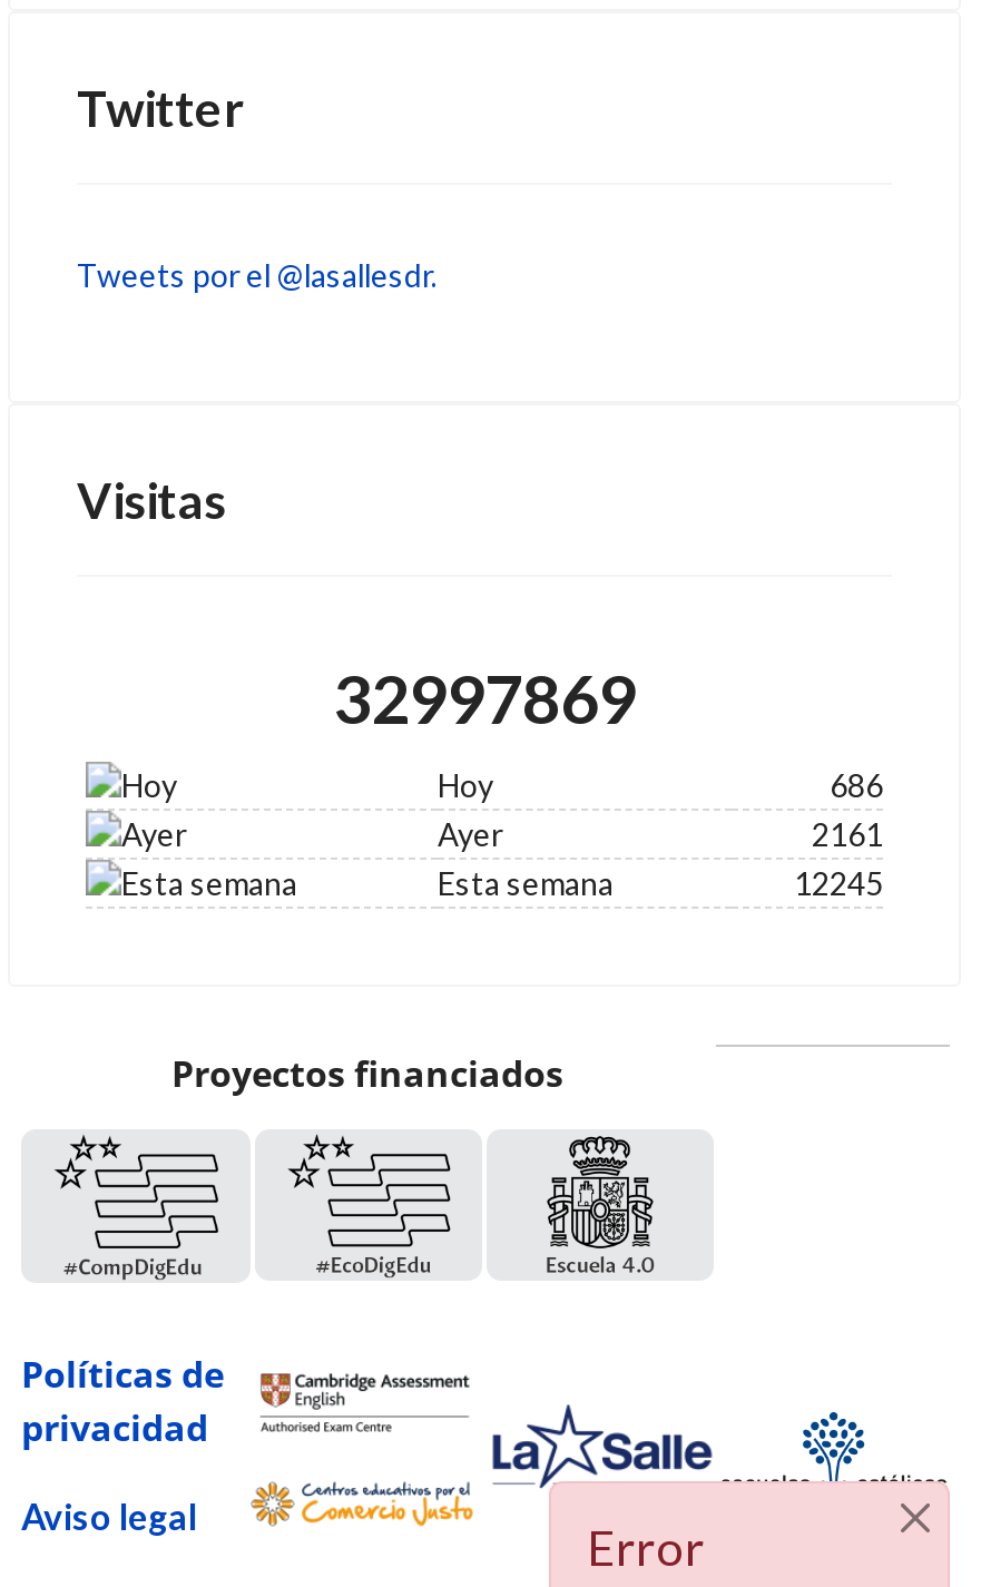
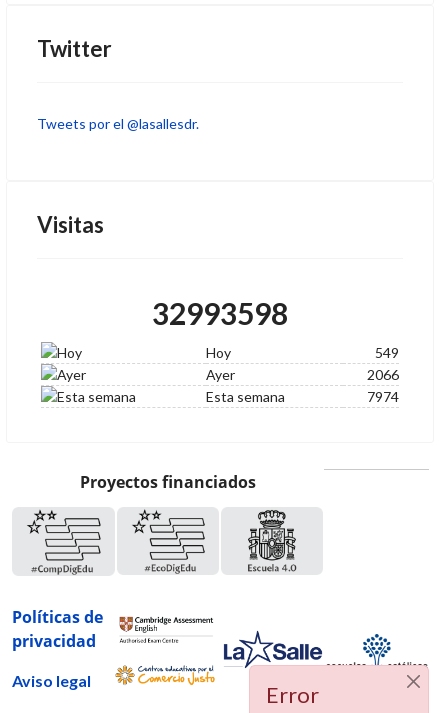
- 32997869
+ 32993598

- 686
+ 549

- 2161
+ 2066

- 12245
+ 7974
